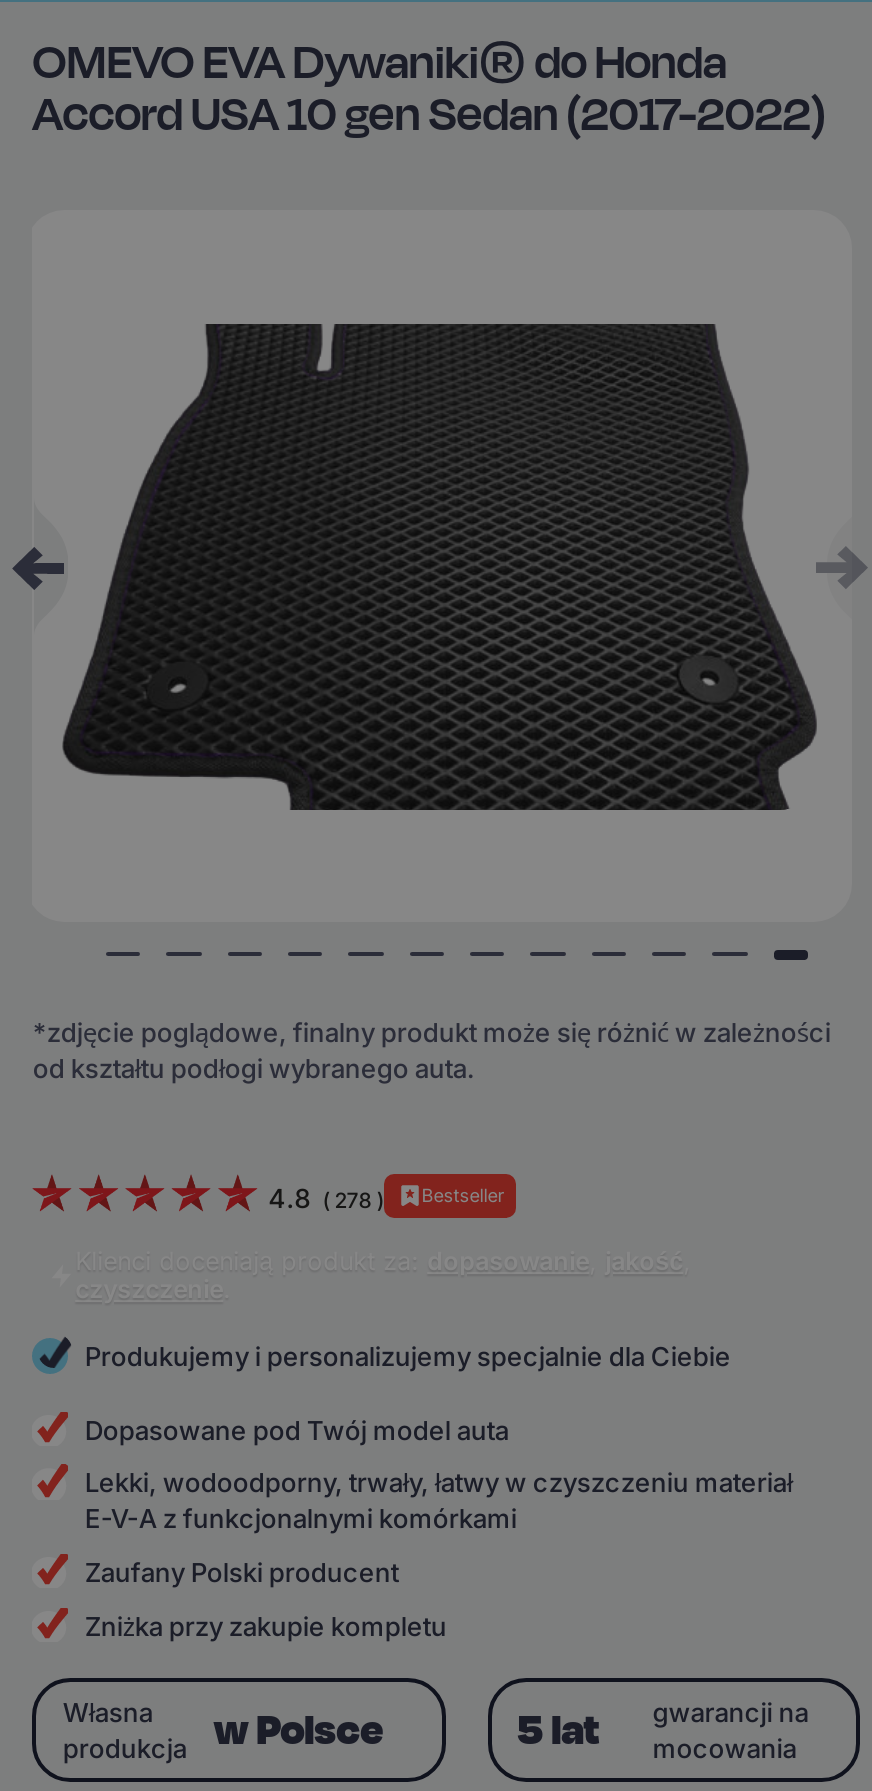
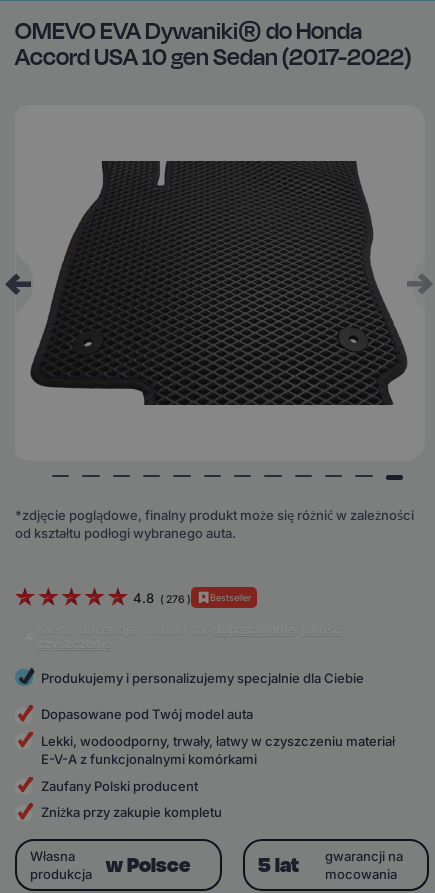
- 4.8 ( 278 ) Bestseller
+ 4.8 ( 276 ) Bestseller
